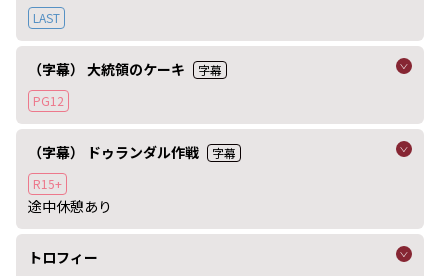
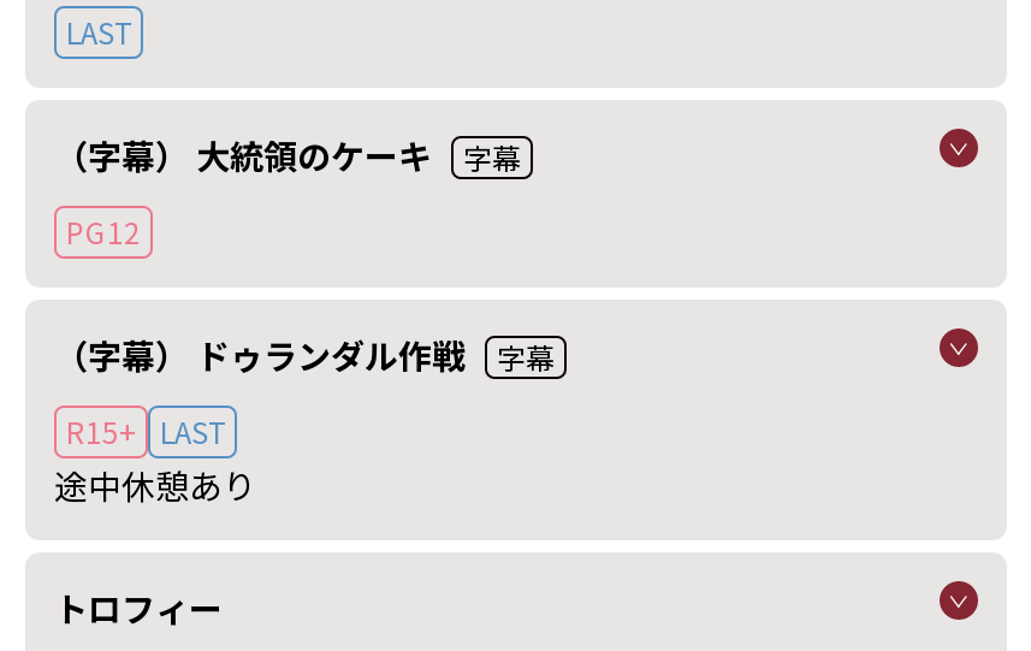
- R15+
+ R15+ LAST
